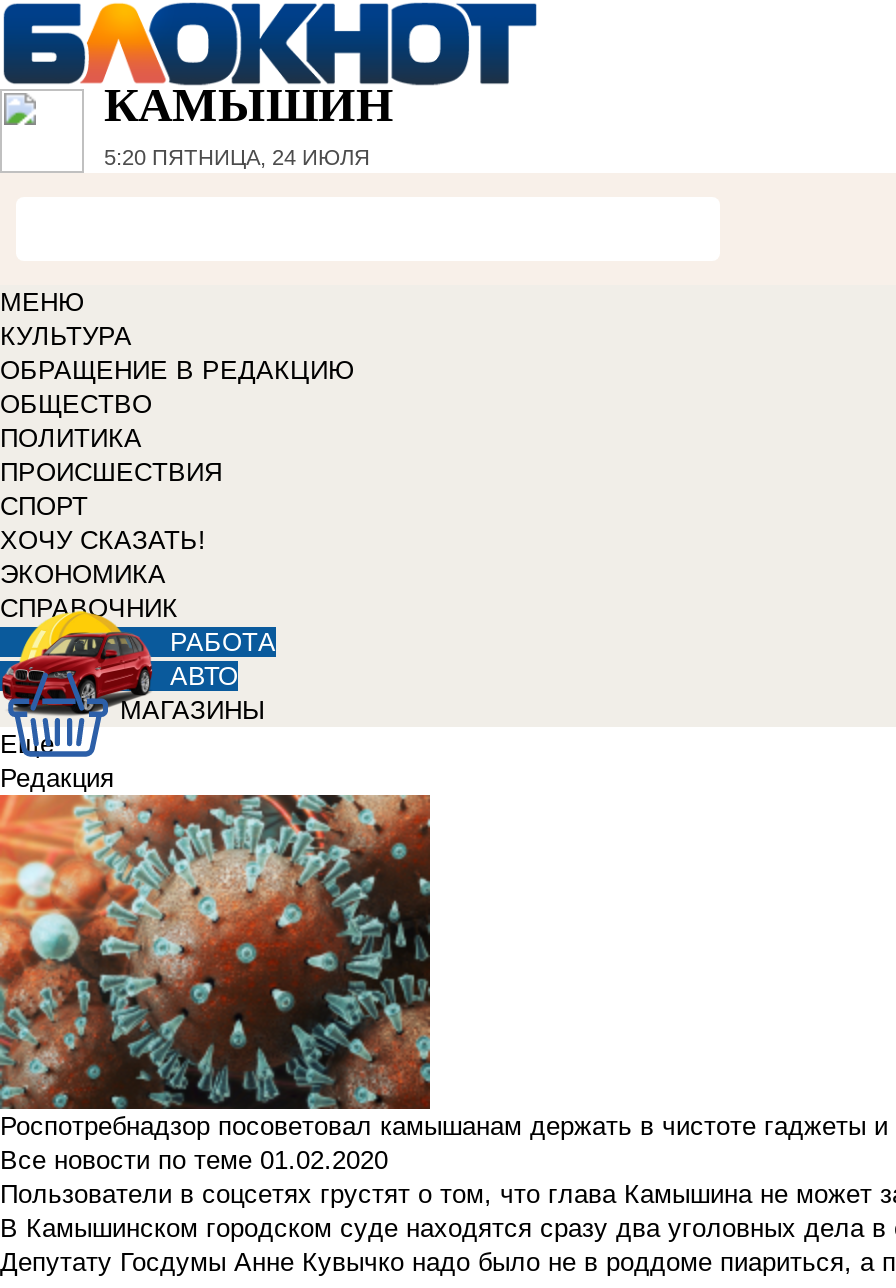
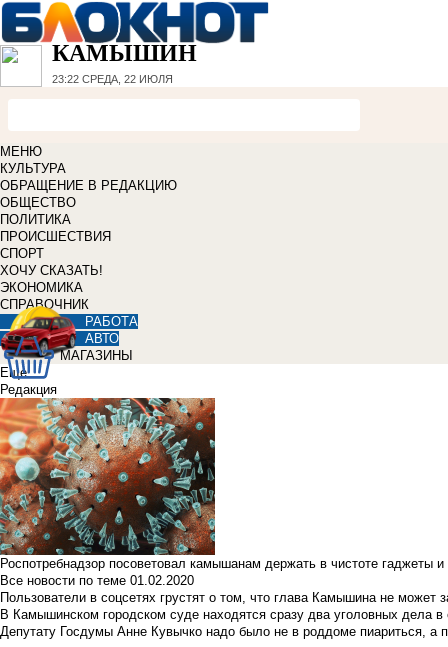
- 5:20 ПЯТНИЦА, 24 ИЮЛЯ
+ 23:22 СРЕДА, 22 ИЮЛЯ
